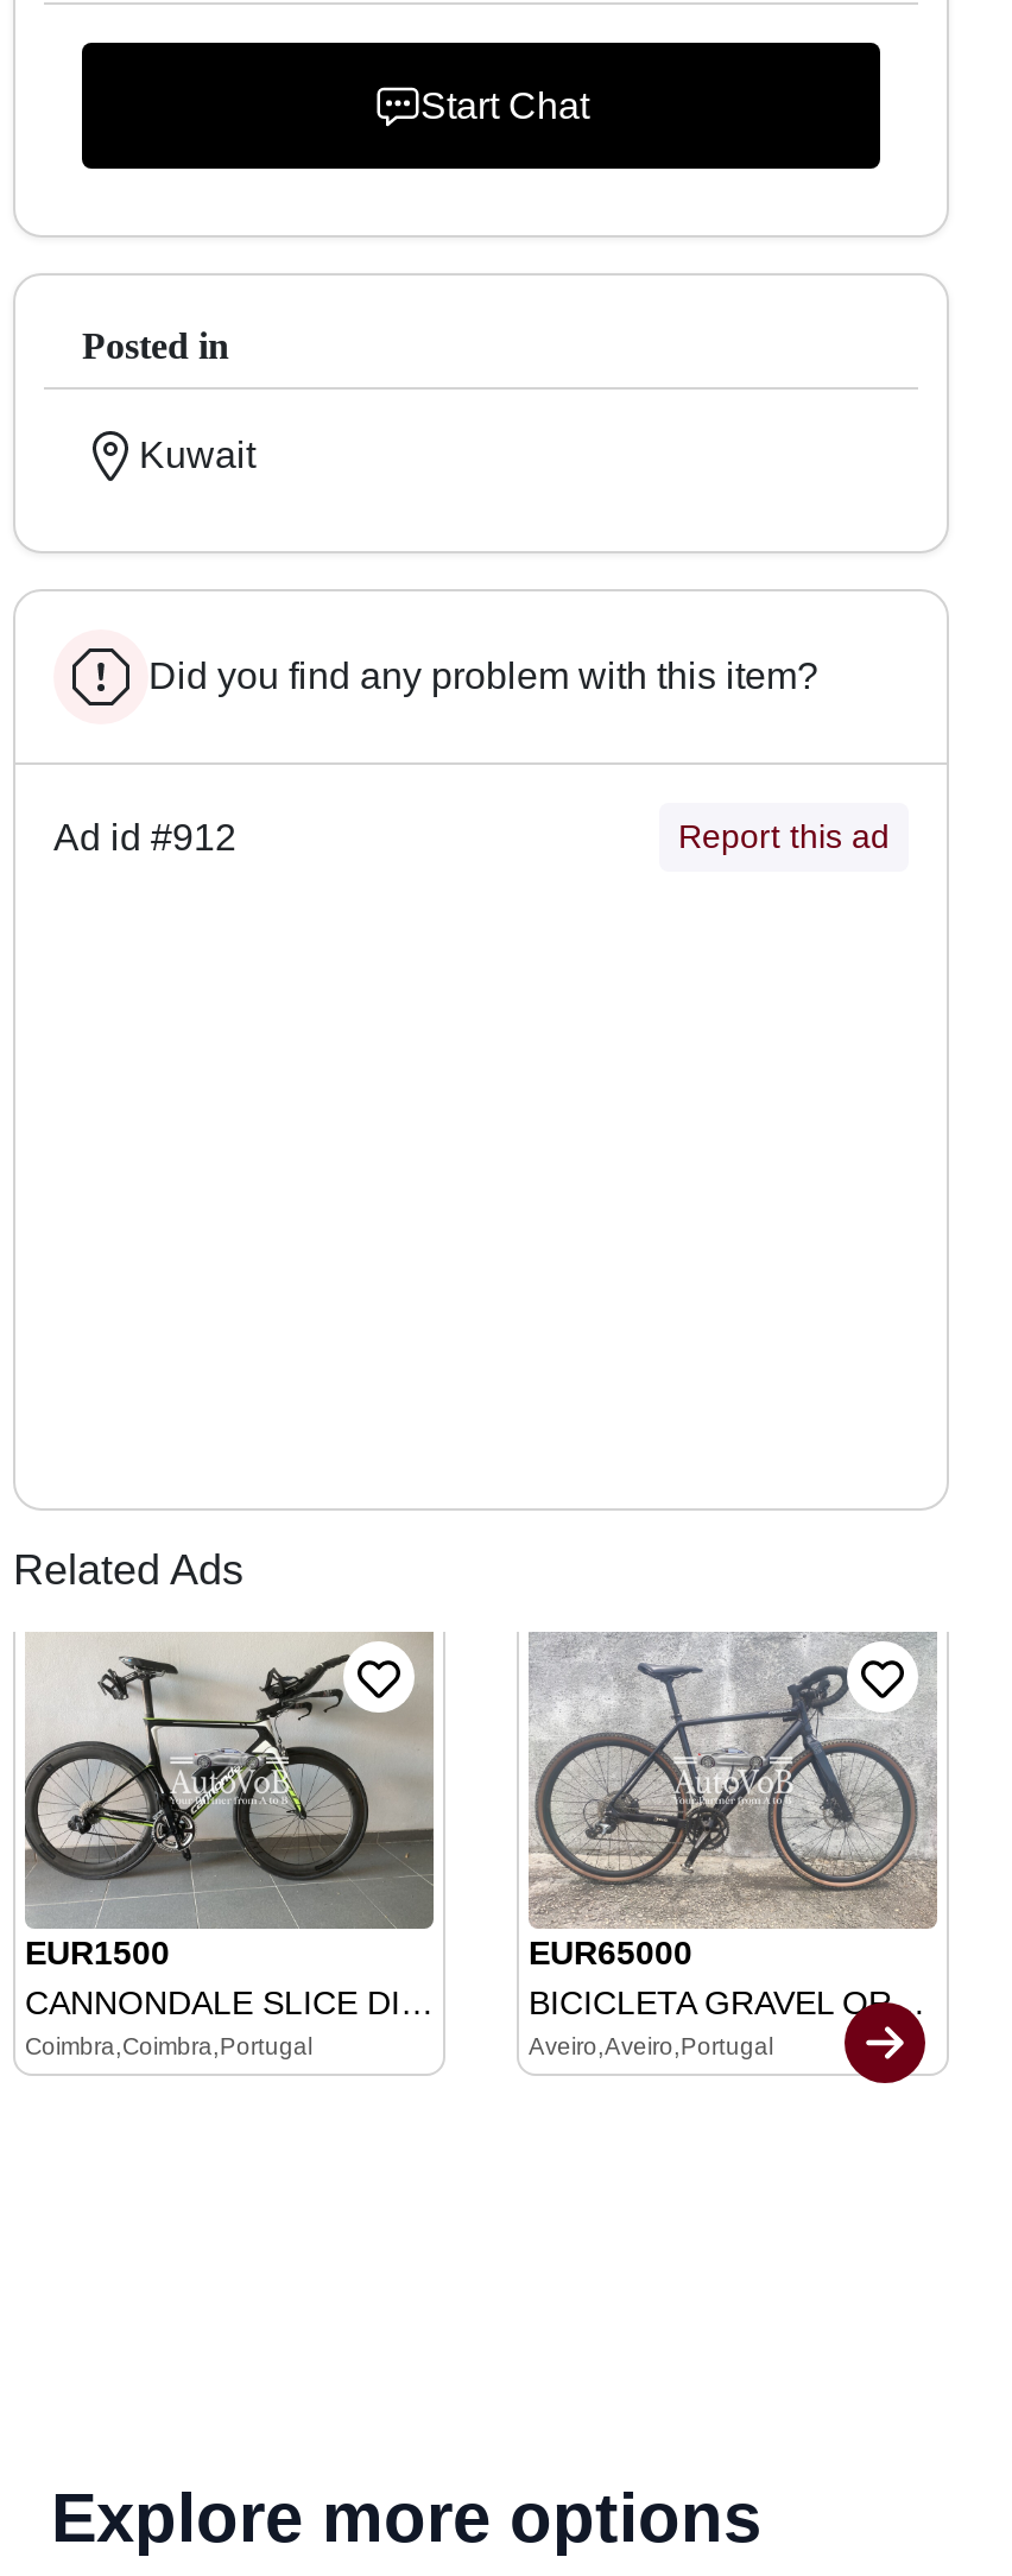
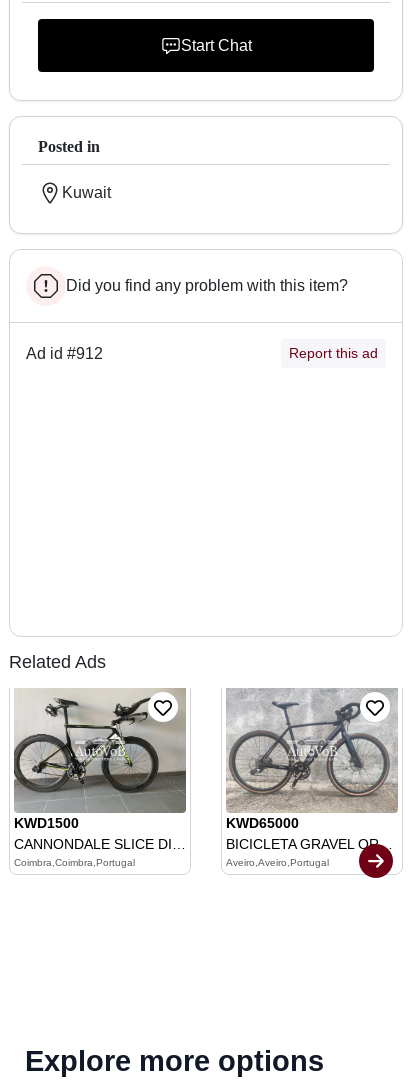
- EUR1500
+ KWD1500

- EUR65000
+ KWD65000
